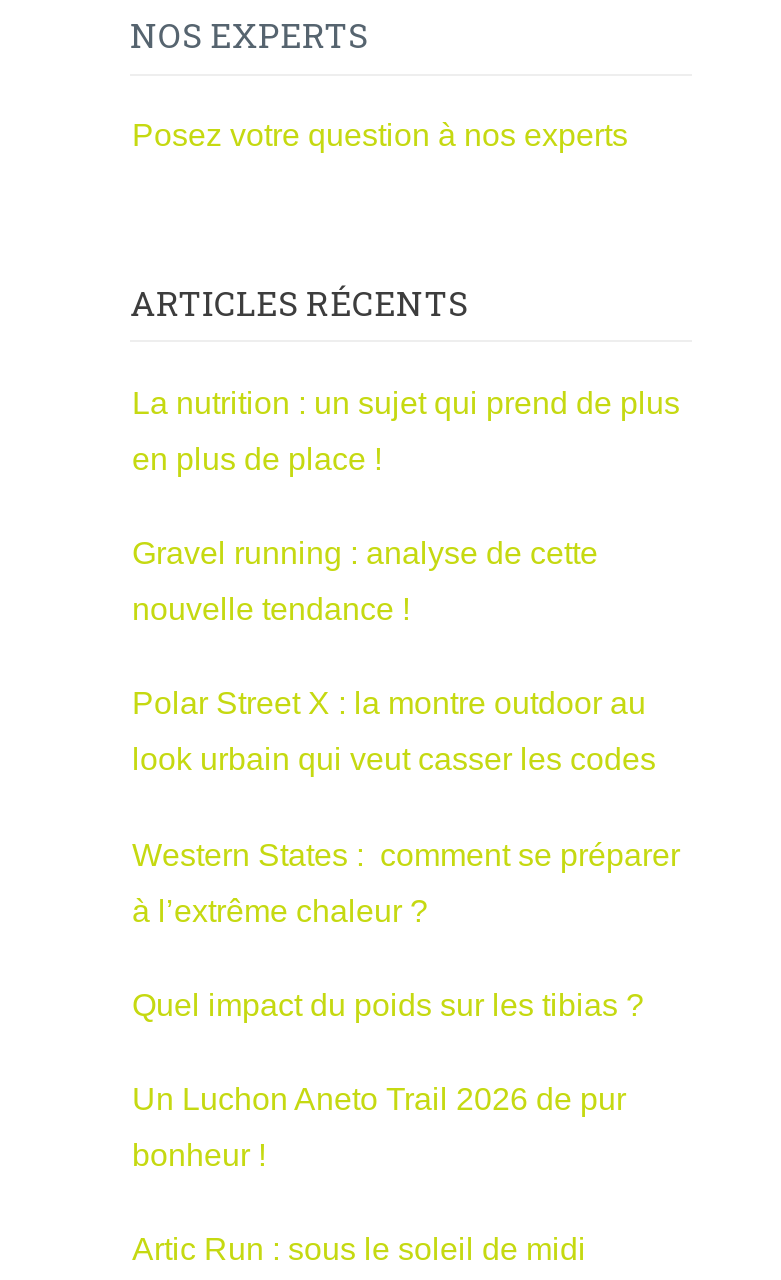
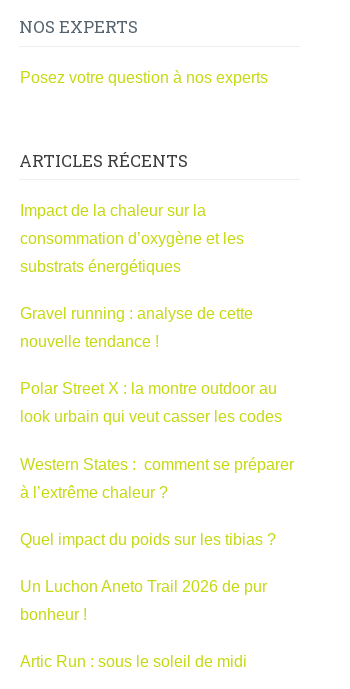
- La nutrition : un sujet qui prend de plus
- en plus de place !
+ Impact de la chaleur sur la
+ consommation d’oxygène et les
+ substrats énergétiques
